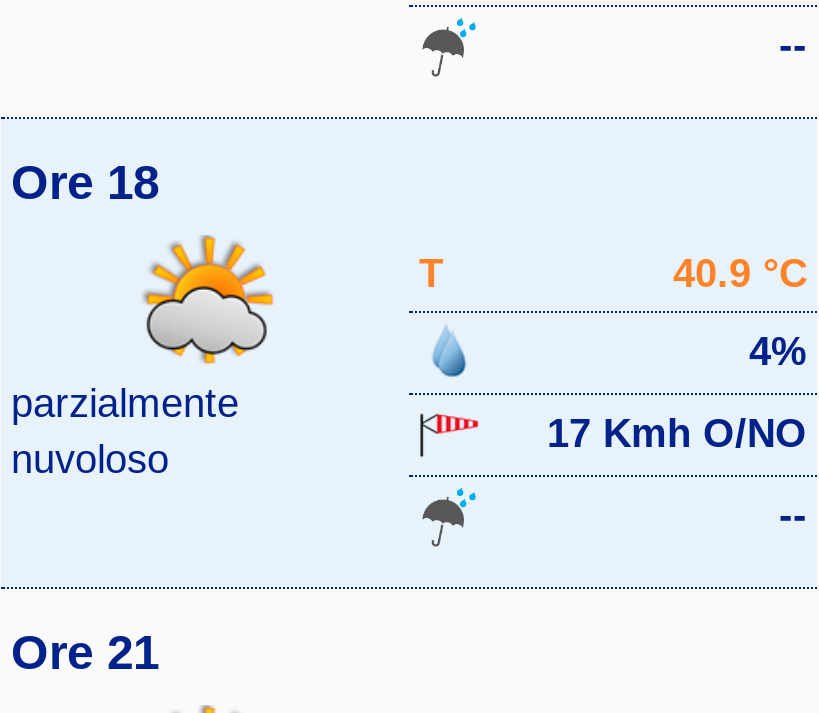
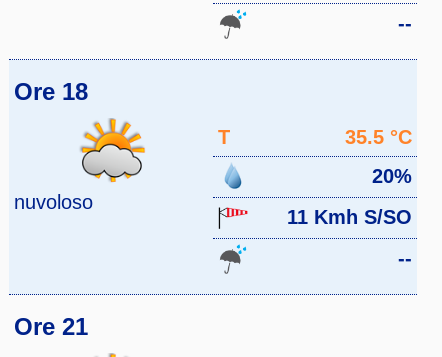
- 40.9 °C
+ 35.5 °C

- 4%
+ 20%

- parzialmente

- 17 Kmh O/NO
+ 11 Kmh S/SO

moved up: nuvoloso
